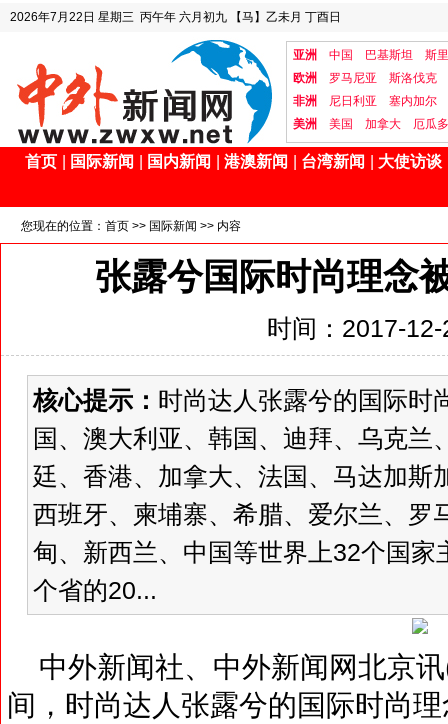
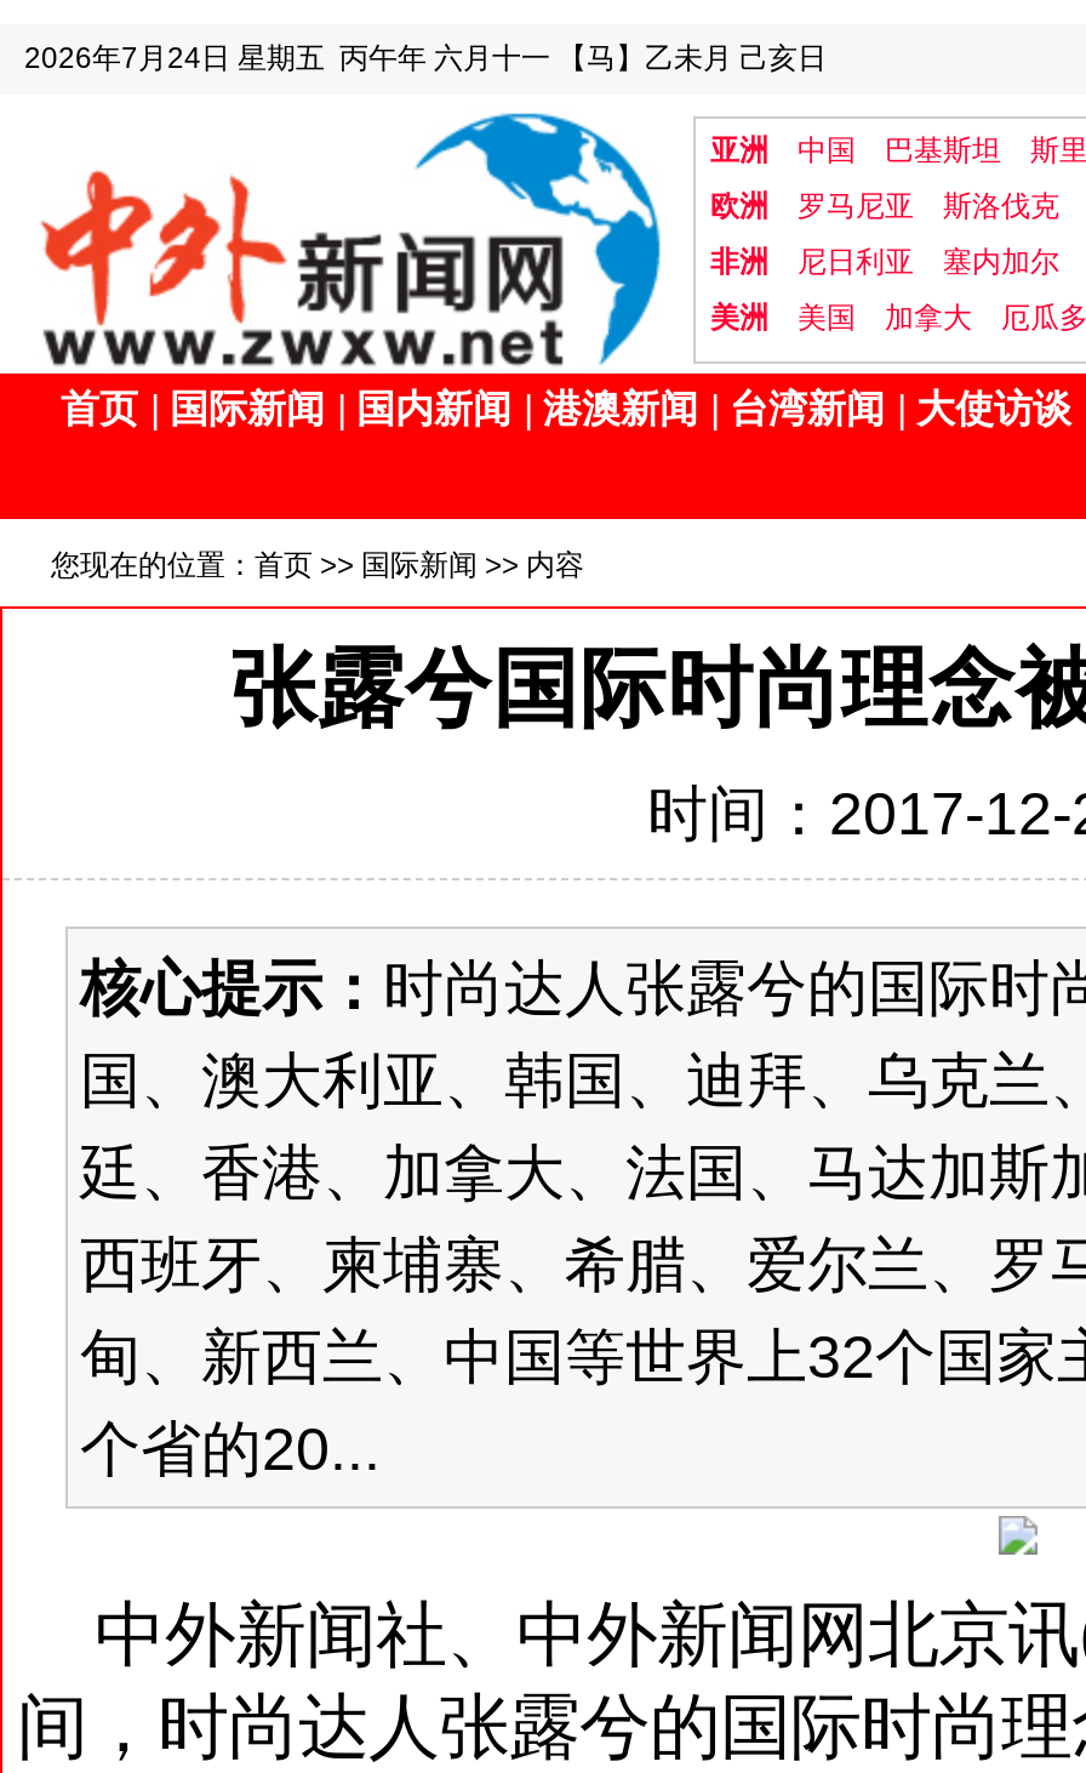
- 2026年7月22日星期三丙午年 六月初九 【马】乙未月 丁酉日
+ 2026年7月24日星期五丙午年 六月十一 【马】乙未月 己亥日
